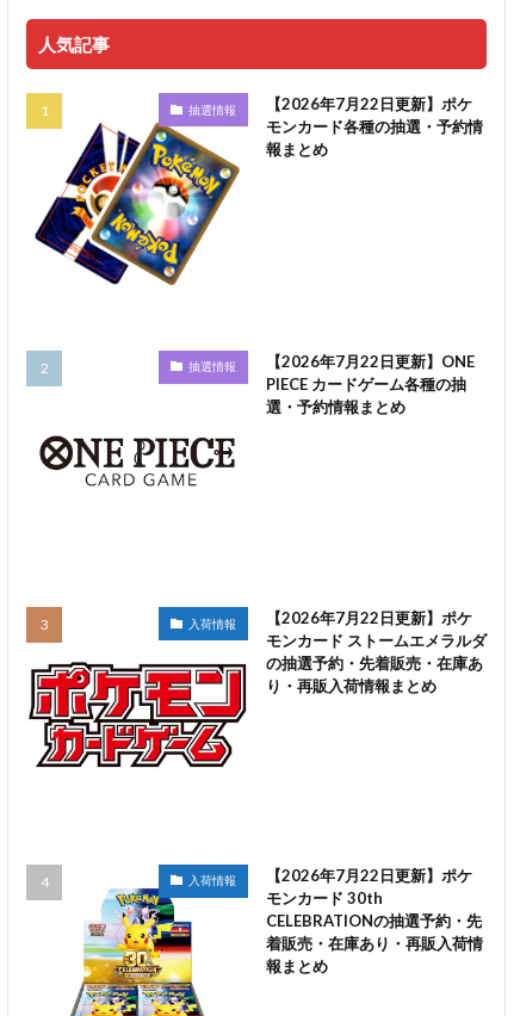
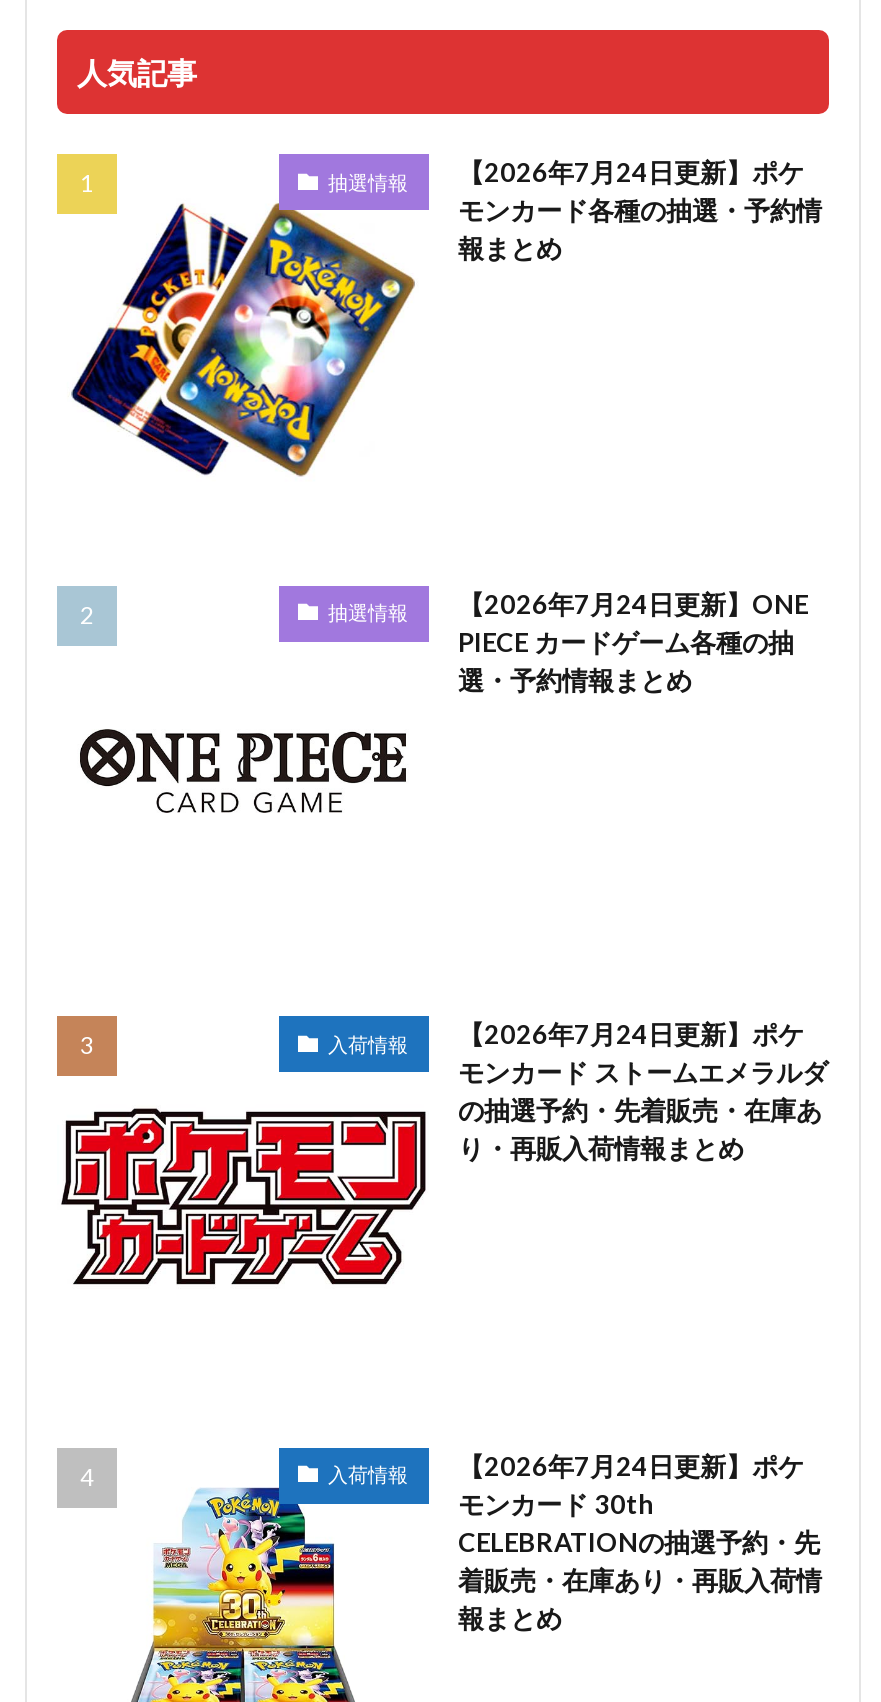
- 【2026年7月22日更新】ポケ
+ 【2026年7月24日更新】ポケ

- 【2026年7月22日更新】ONE
+ 【2026年7月24日更新】ONE

- 【2026年7月22日更新】ポケ
+ 【2026年7月24日更新】ポケ

- 【2026年7月22日更新】ポケ
+ 【2026年7月24日更新】ポケ
